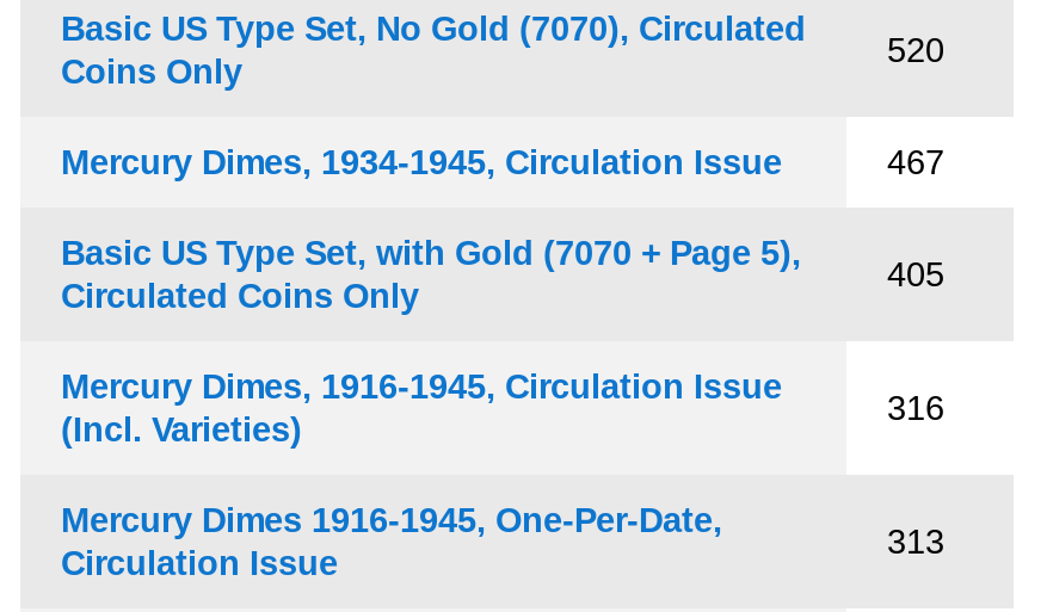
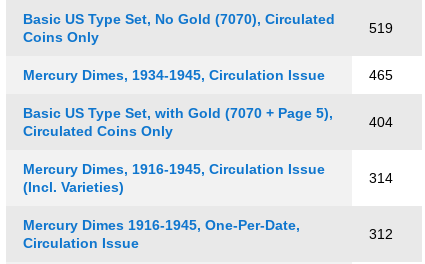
- 520
+ 519

- 467
+ 465

- 405
+ 404

- 316
+ 314

- 313
+ 312
